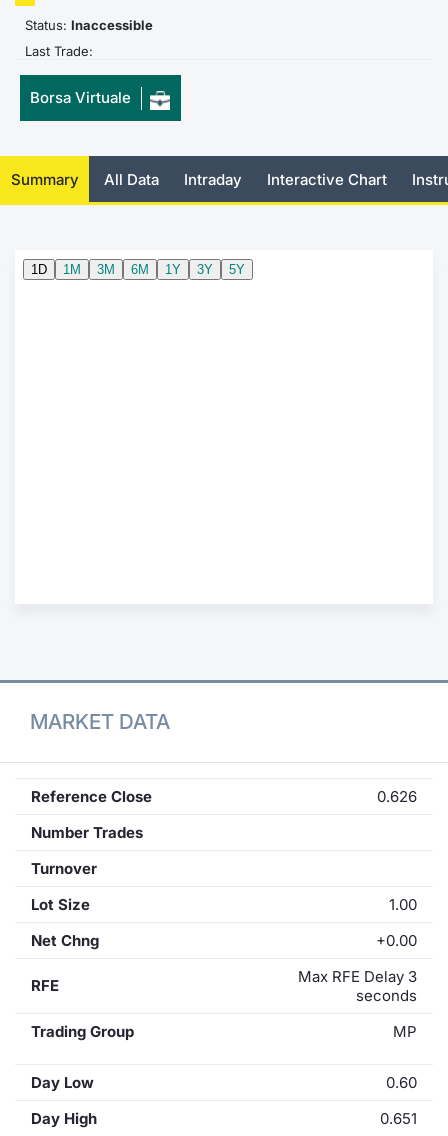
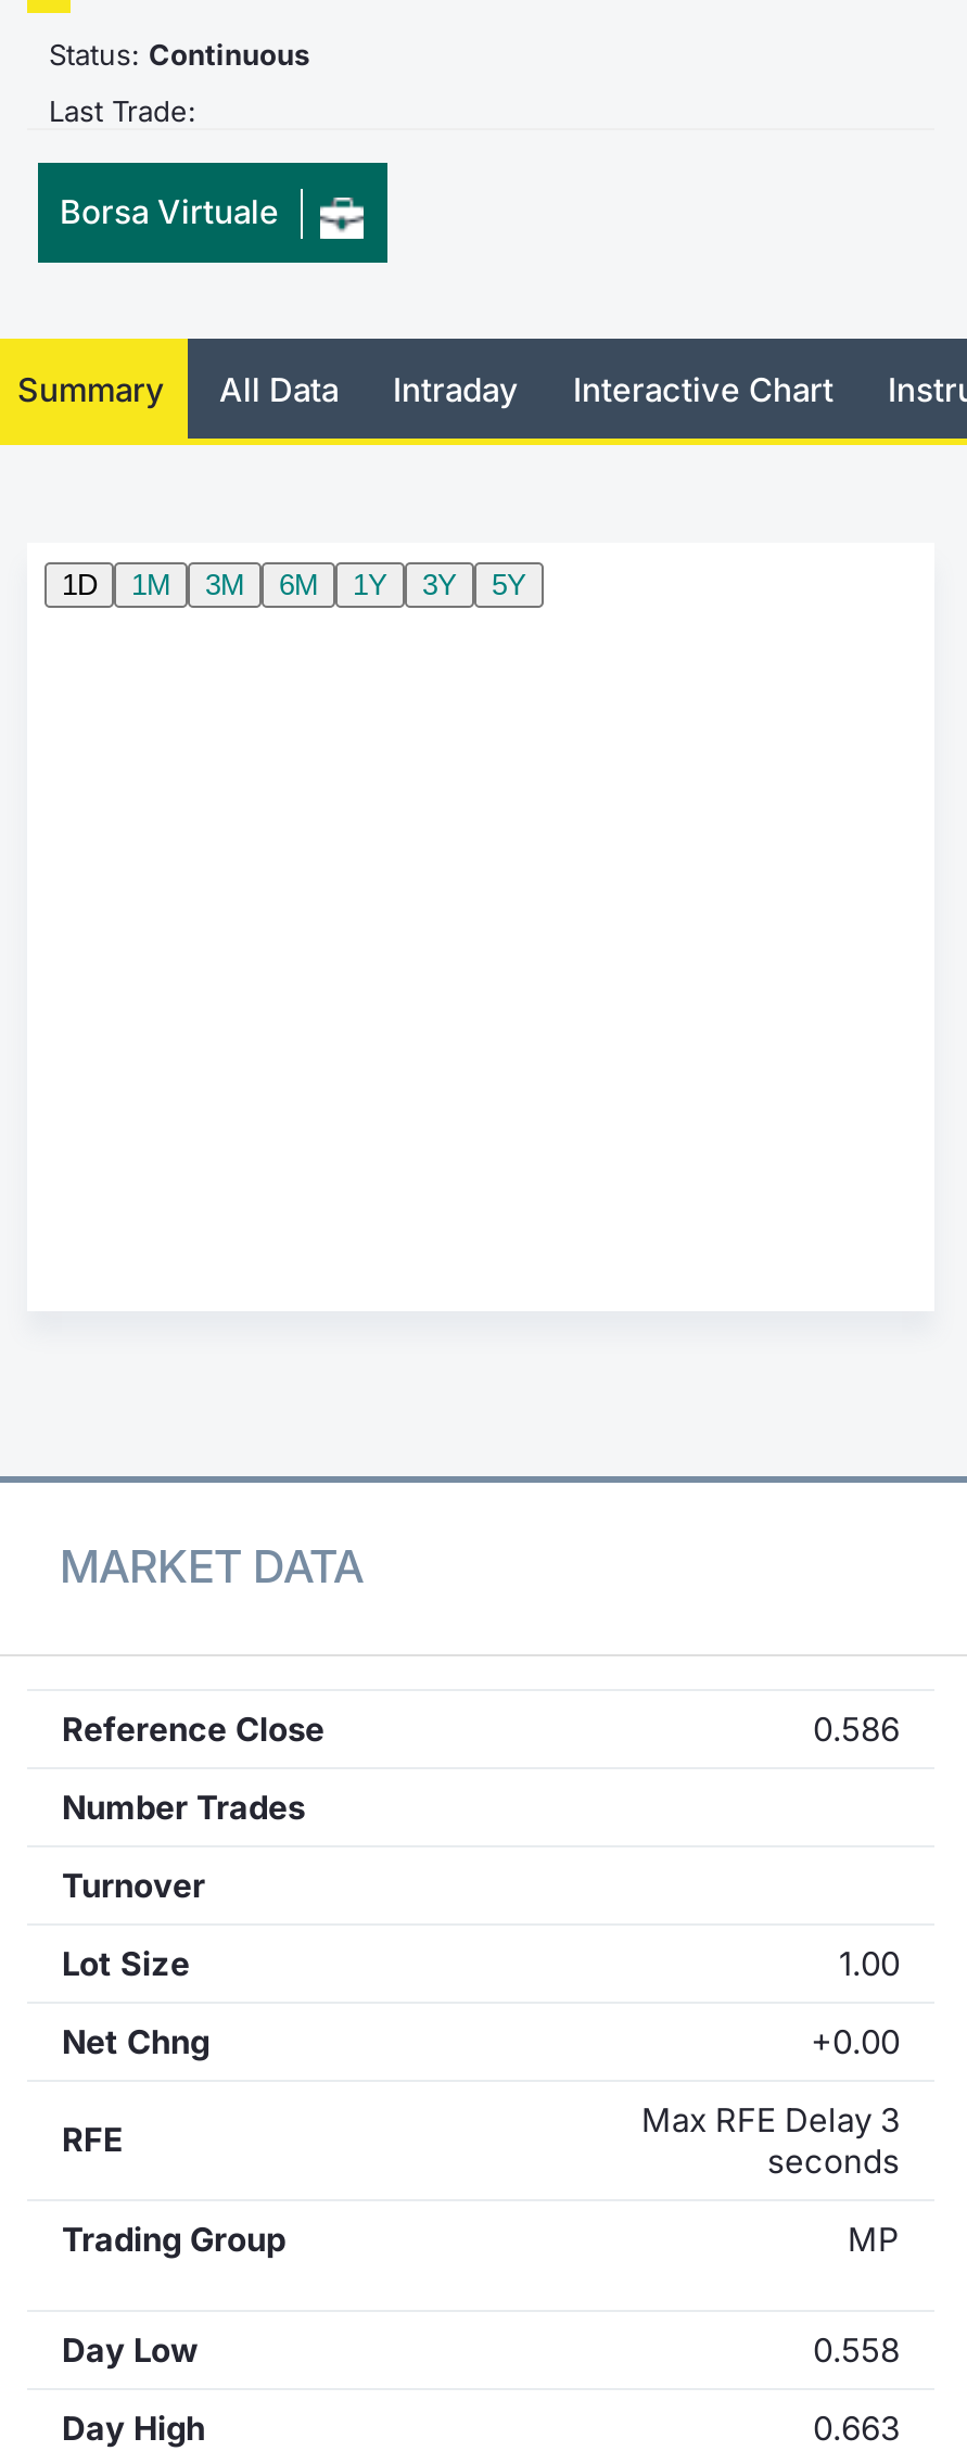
- Status: Inaccessible
+ Status: Continuous

- 0.626
+ 0.586

- 0.60
+ 0.558

- 0.651
+ 0.663
